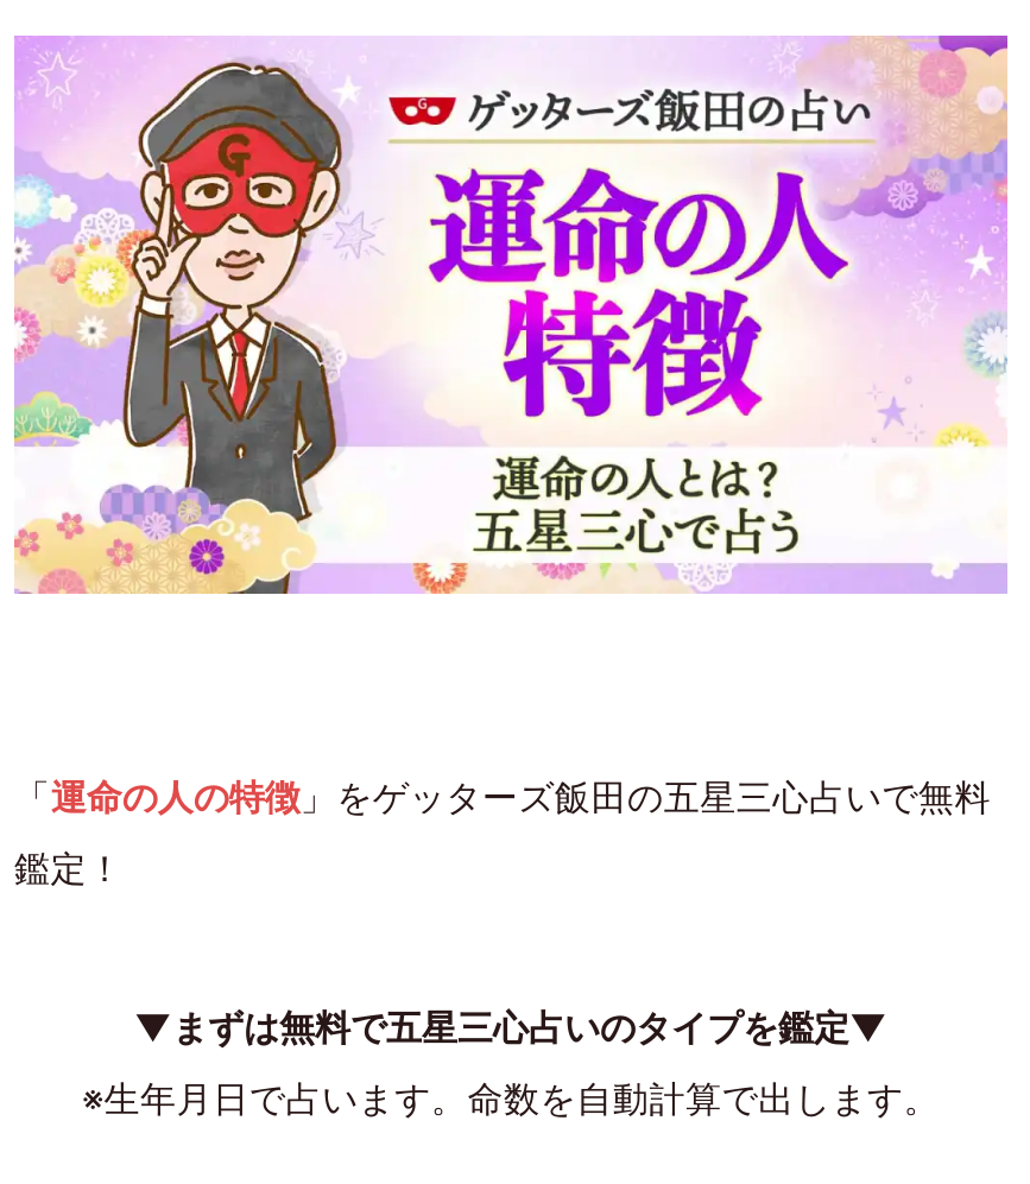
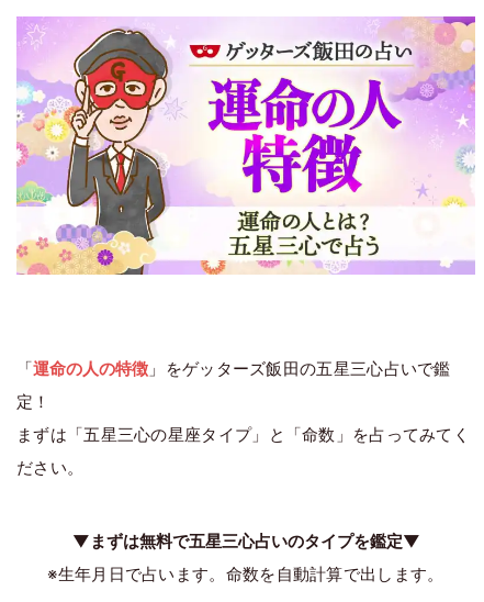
- 「運命の人の特徴」をゲッターズ飯田の五星三心占いで無料
- 鑑定！
+ 「運命の人の特徴」をゲッターズ飯田の五星三心占いで鑑
+ 定！
+ まずは「五星三心の星座タイプ」と「命数」を占ってみてく
+ ださい。
